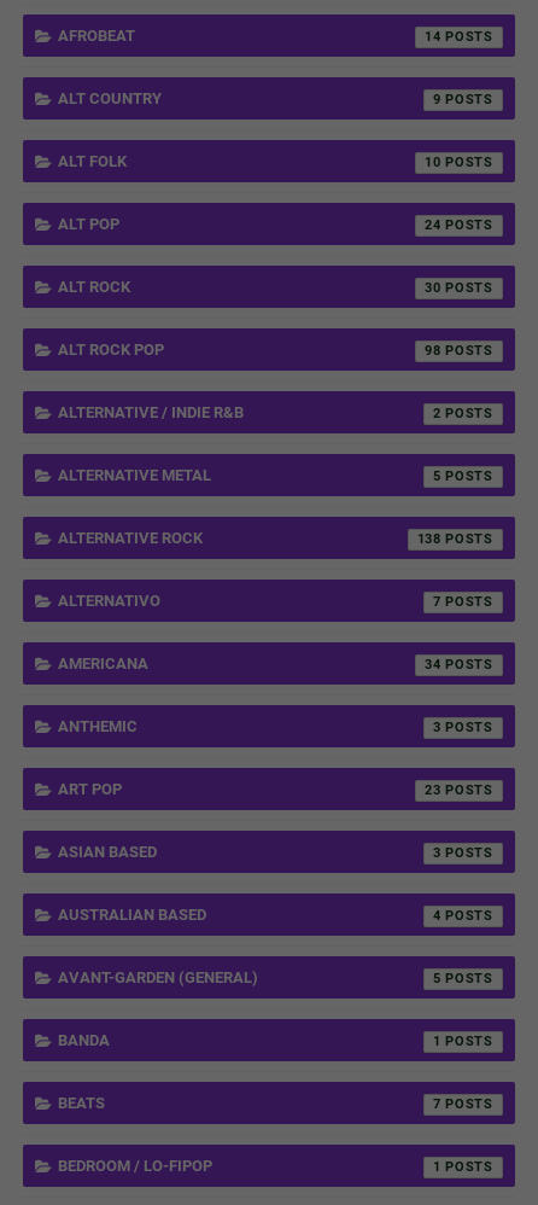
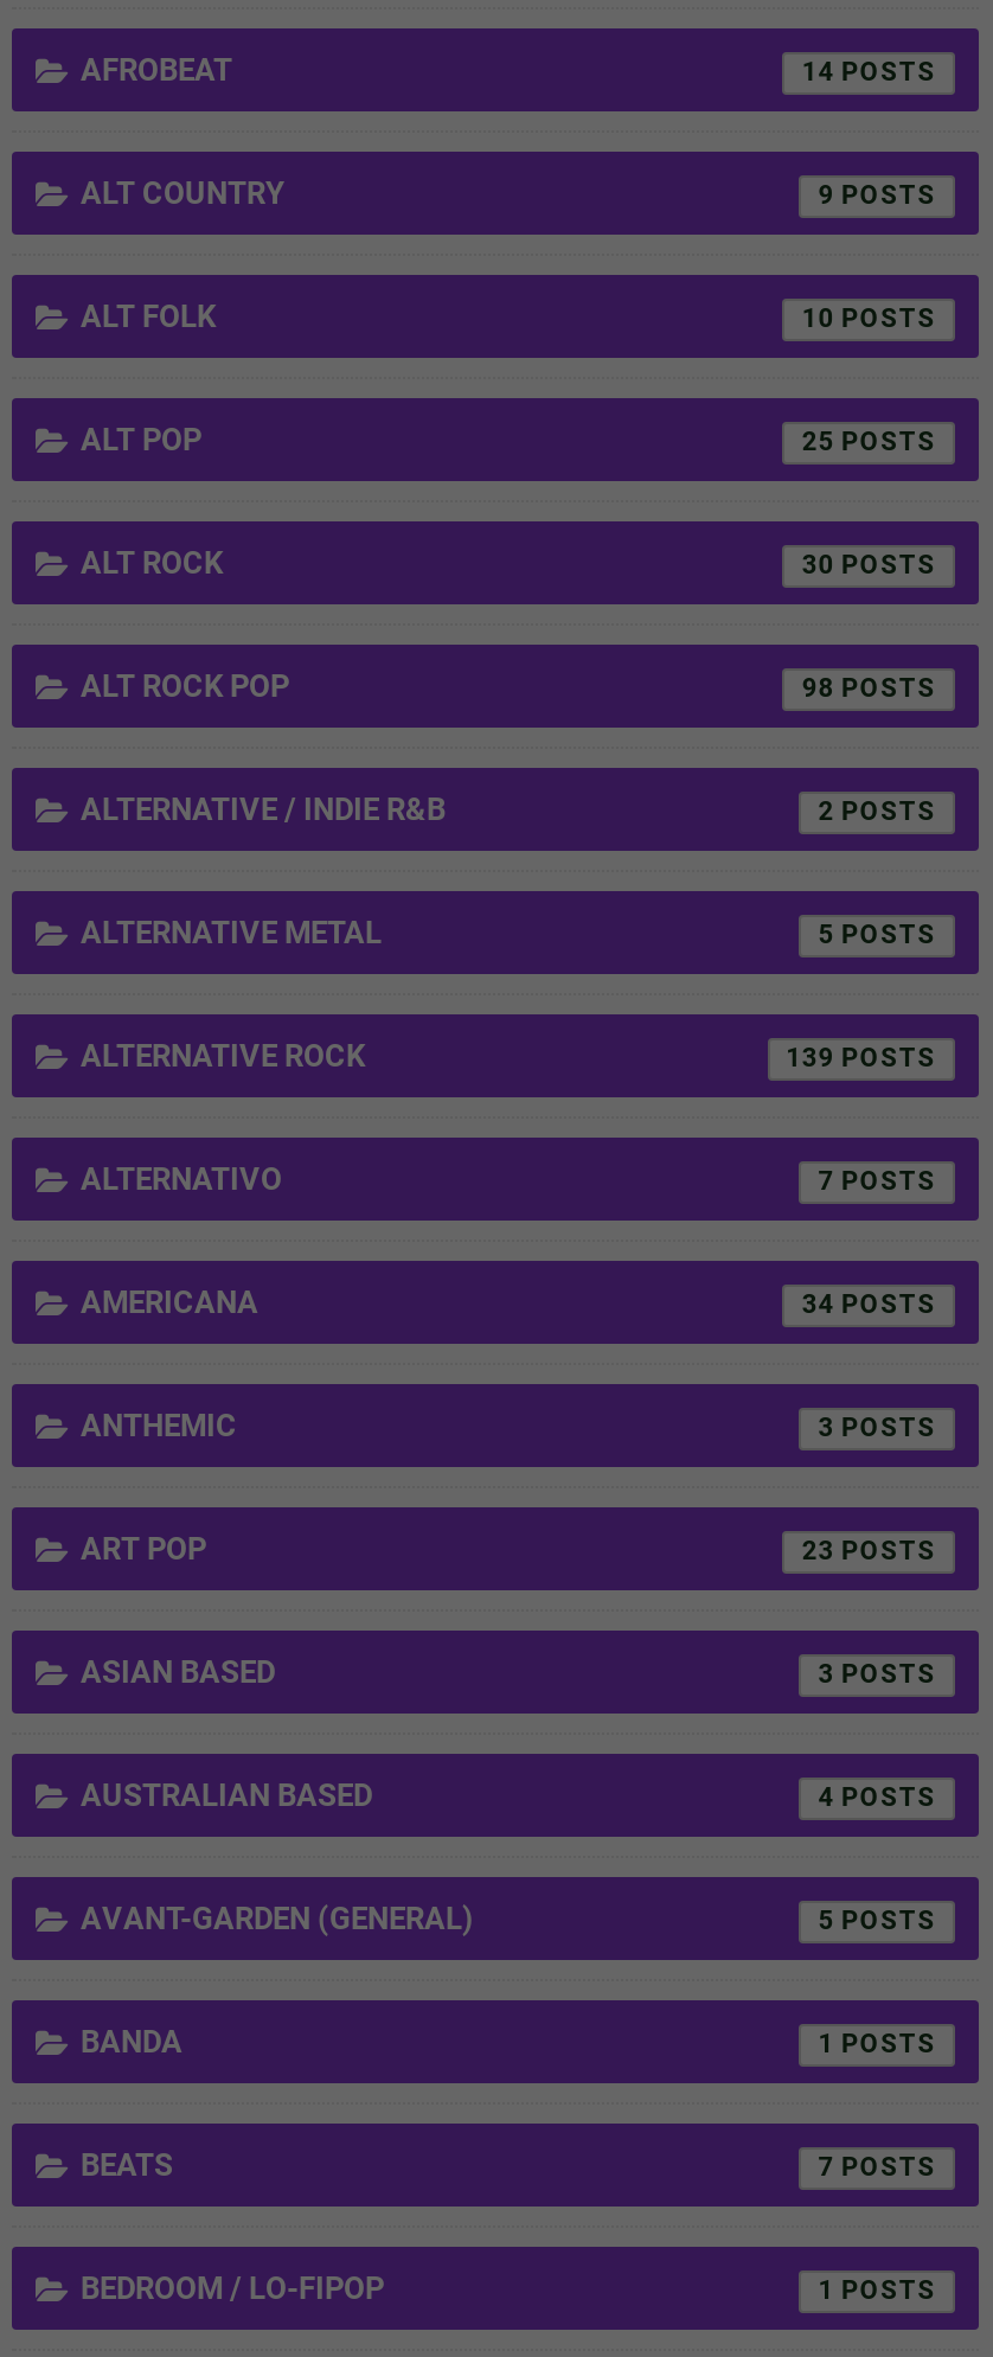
- 24
+ 25

- 138
+ 139
